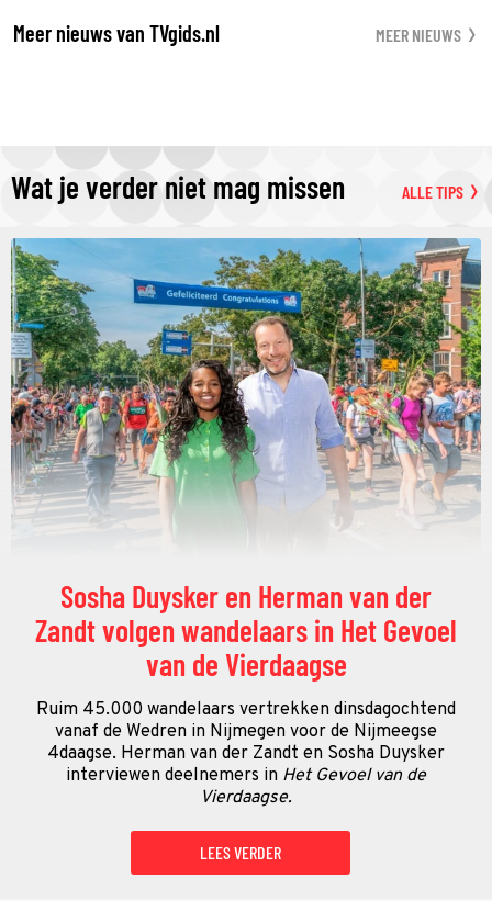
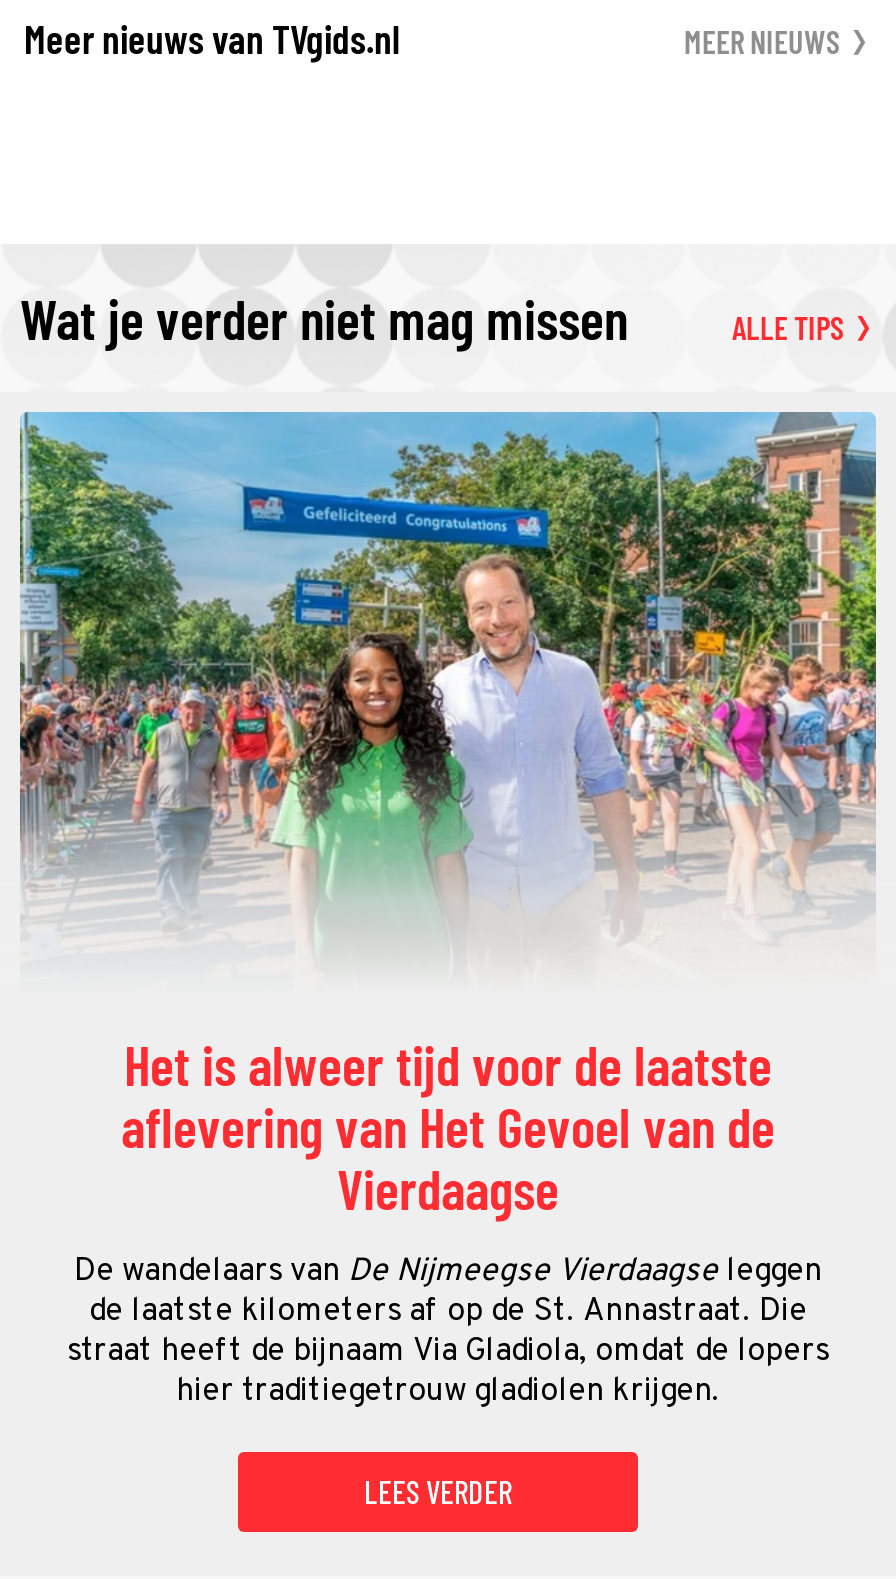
- Sosha Duysker en Herman van der
- Zandt volgen wandelaars in Het Gevoel
- van de Vierdaagse
- Ruim 45.000 wandelaars vertrekken dinsdagochtend
- vanaf de Wedren in Nijmegen voor de Nijmeegse
- 4daagse. Herman van der Zandt en Sosha Duysker
- interviewen deelnemers in Het Gevoel van de
- Vierdaagse.
+ Het is alweer tijd voor de laatste
+ aflevering van Het Gevoel van de
+ Vierdaagse
+ De wandelaars van De Nijmeegse Vierdaagse leggen
+ de laatste kilometers af op de St. Annastraat. Die
+ straat heeft de bijnaam Via Gladiola, omdat de lopers
+ hier traditiegetrouw gladiolen krijgen.
